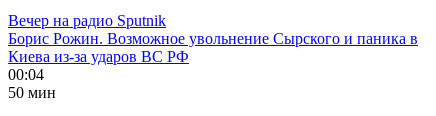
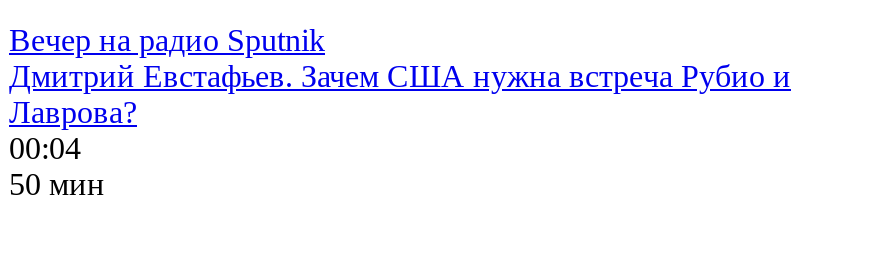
- Борис Рожин. Возможное увольнение Сырского и паника в
- Киева из-за ударов ВС РФ
+ Дмитрий Евстафьев. Зачем США нужна встреча Рубио и
+ Лаврова?
